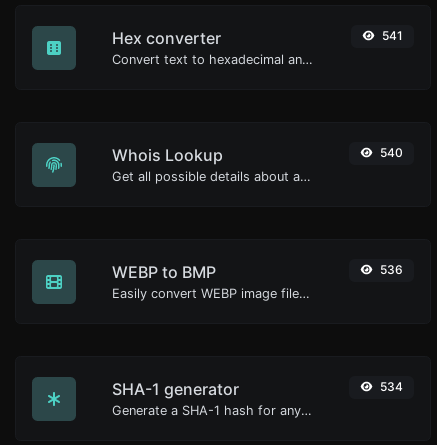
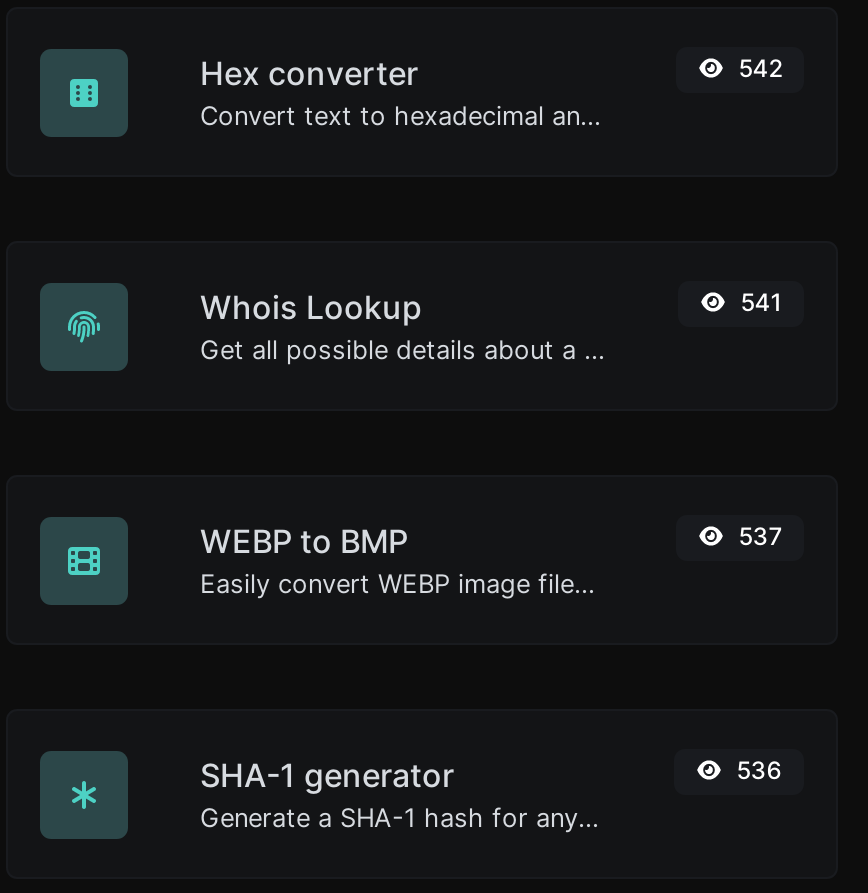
- 541
+ 542

- 540
+ 541

- 536
+ 537

- 534
+ 536
